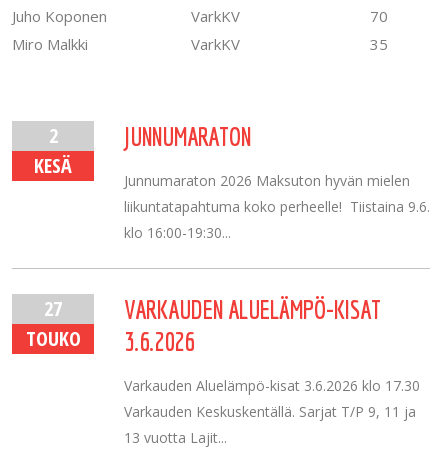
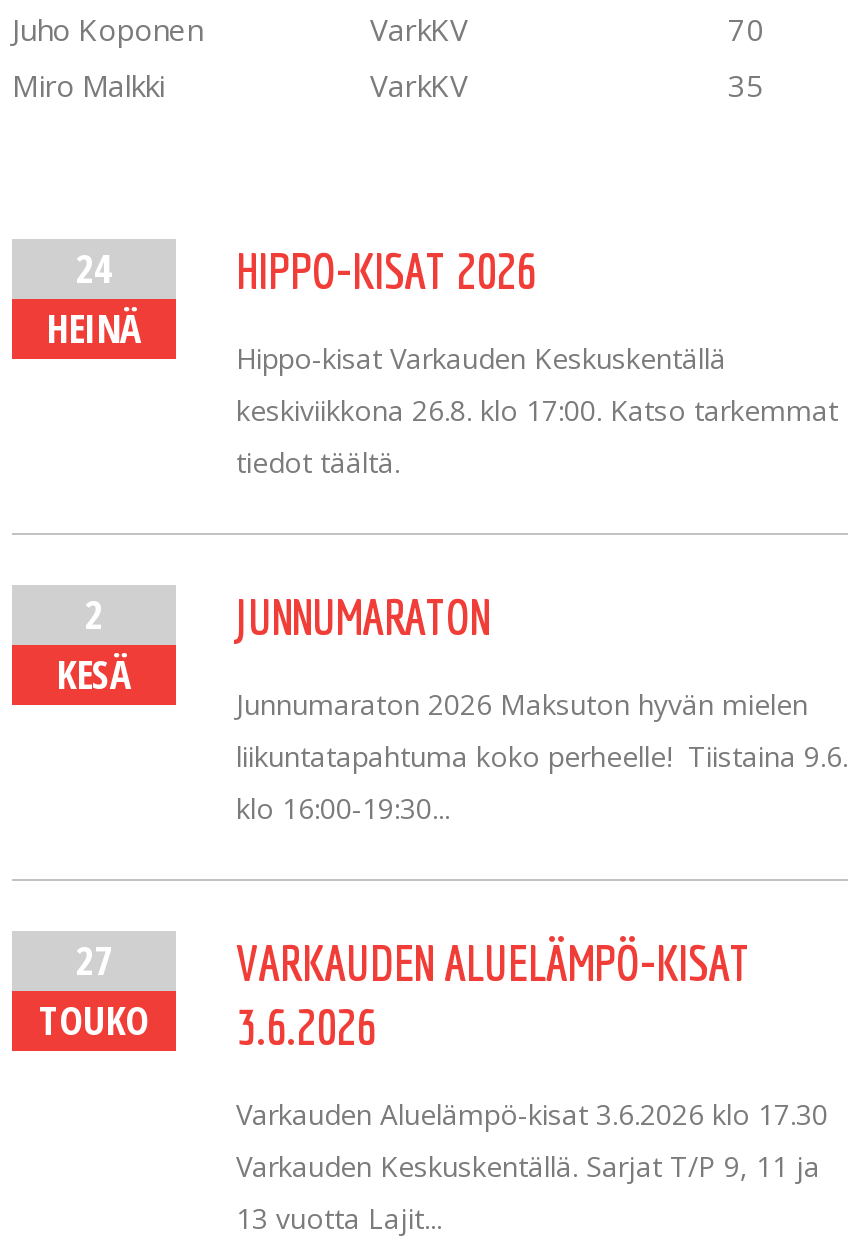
+ 24
+ HEINÄ

+ HIPPO-KISAT 2026
+ Hippo-kisat Varkauden Keskuskentällä
+ keskiviikkona 26.8. klo 17:00. Katso tarkemmat
+ tiedot täältä.
